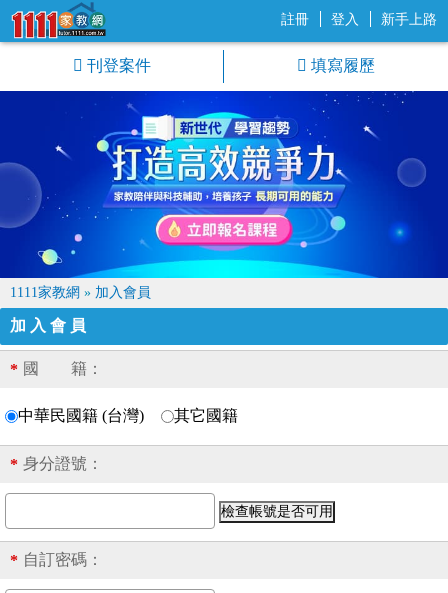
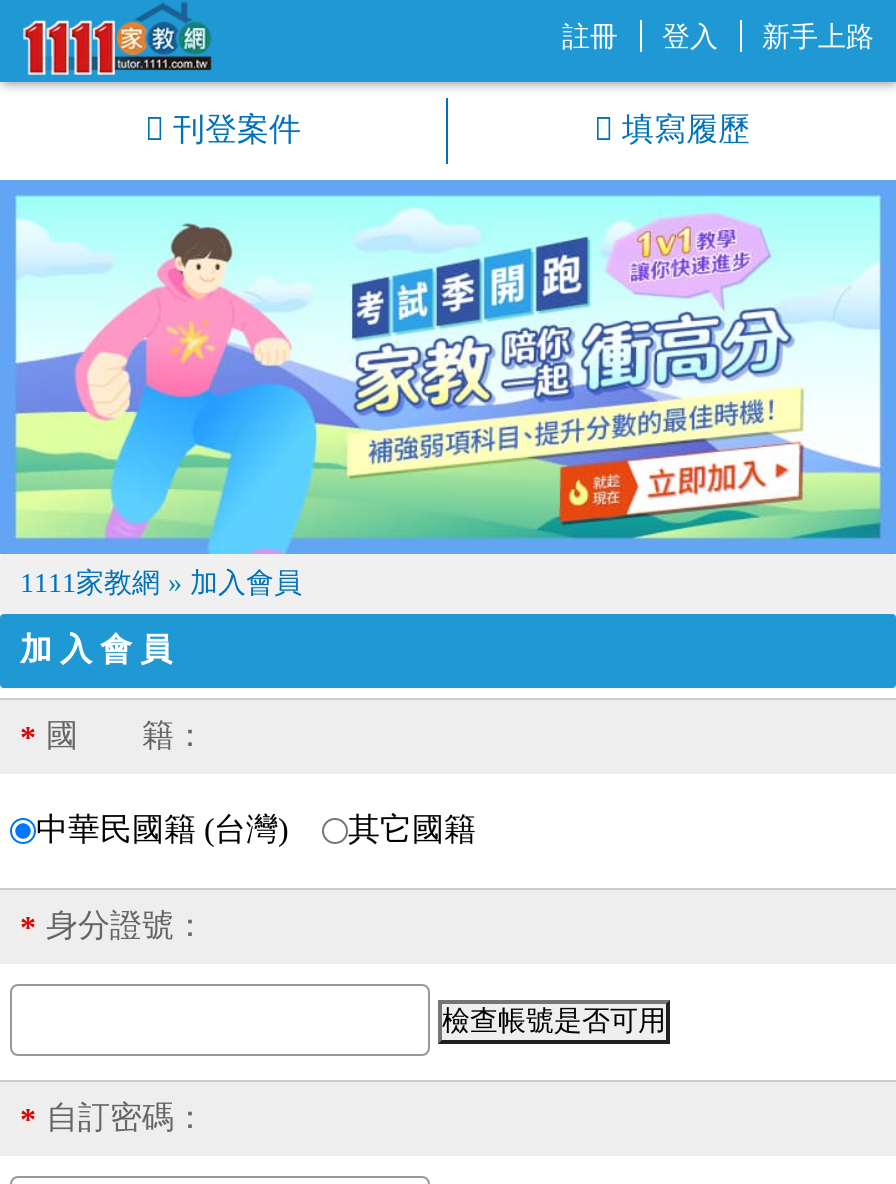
- [image]
+ [image]
